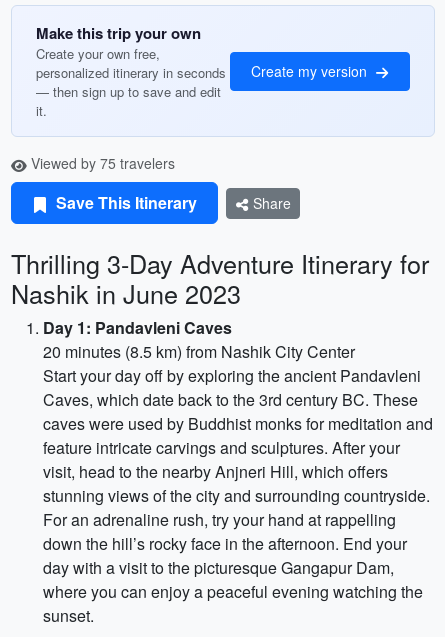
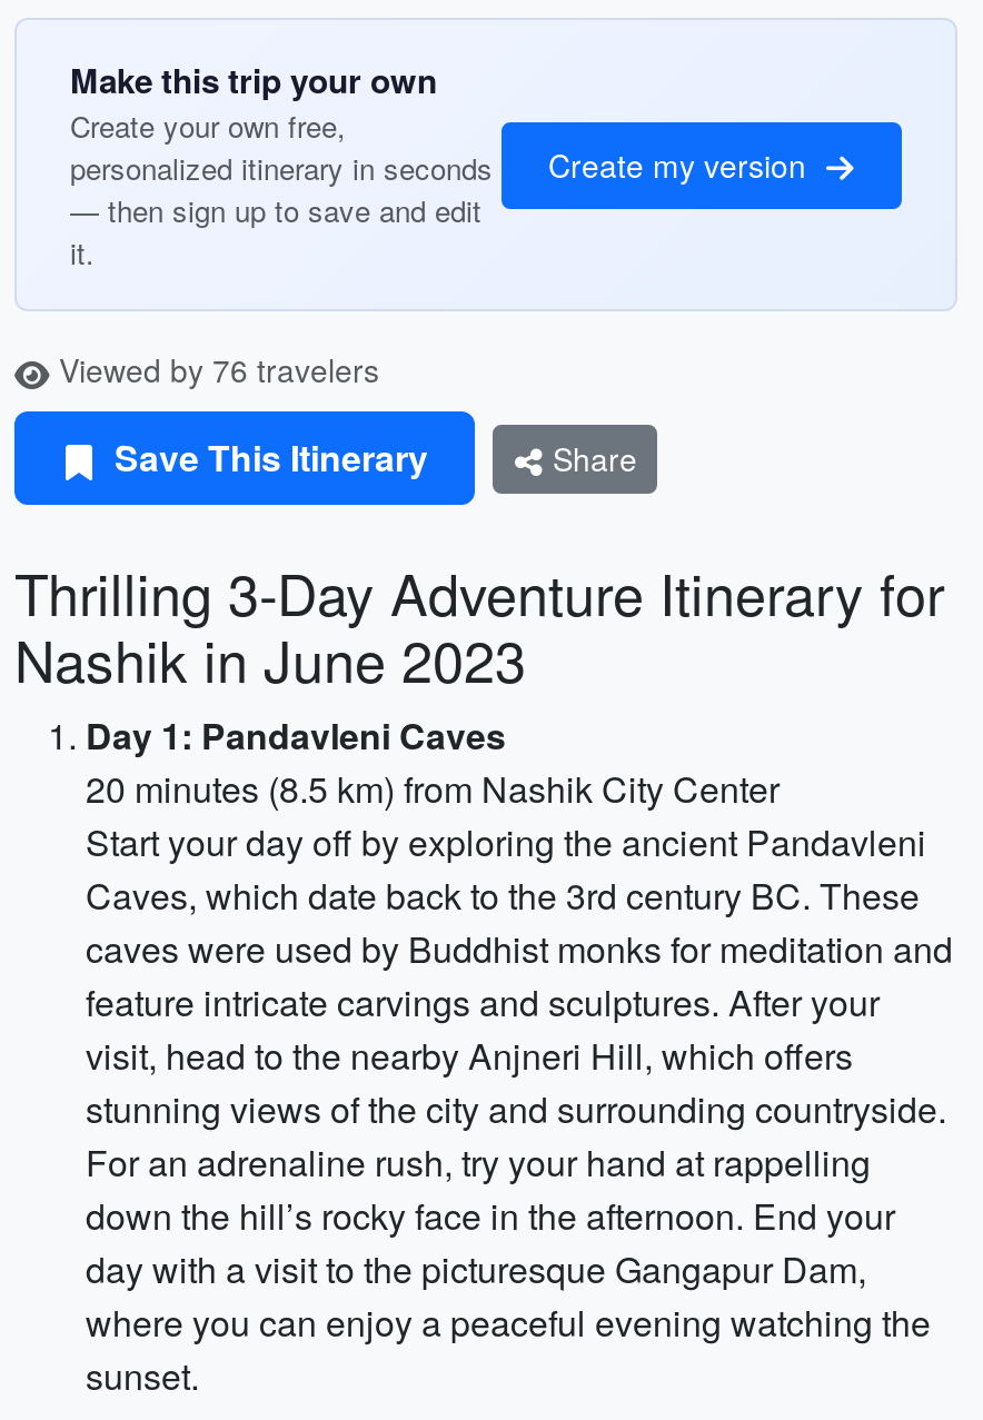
- Viewed by 75 travelers
+ Viewed by 76 travelers
